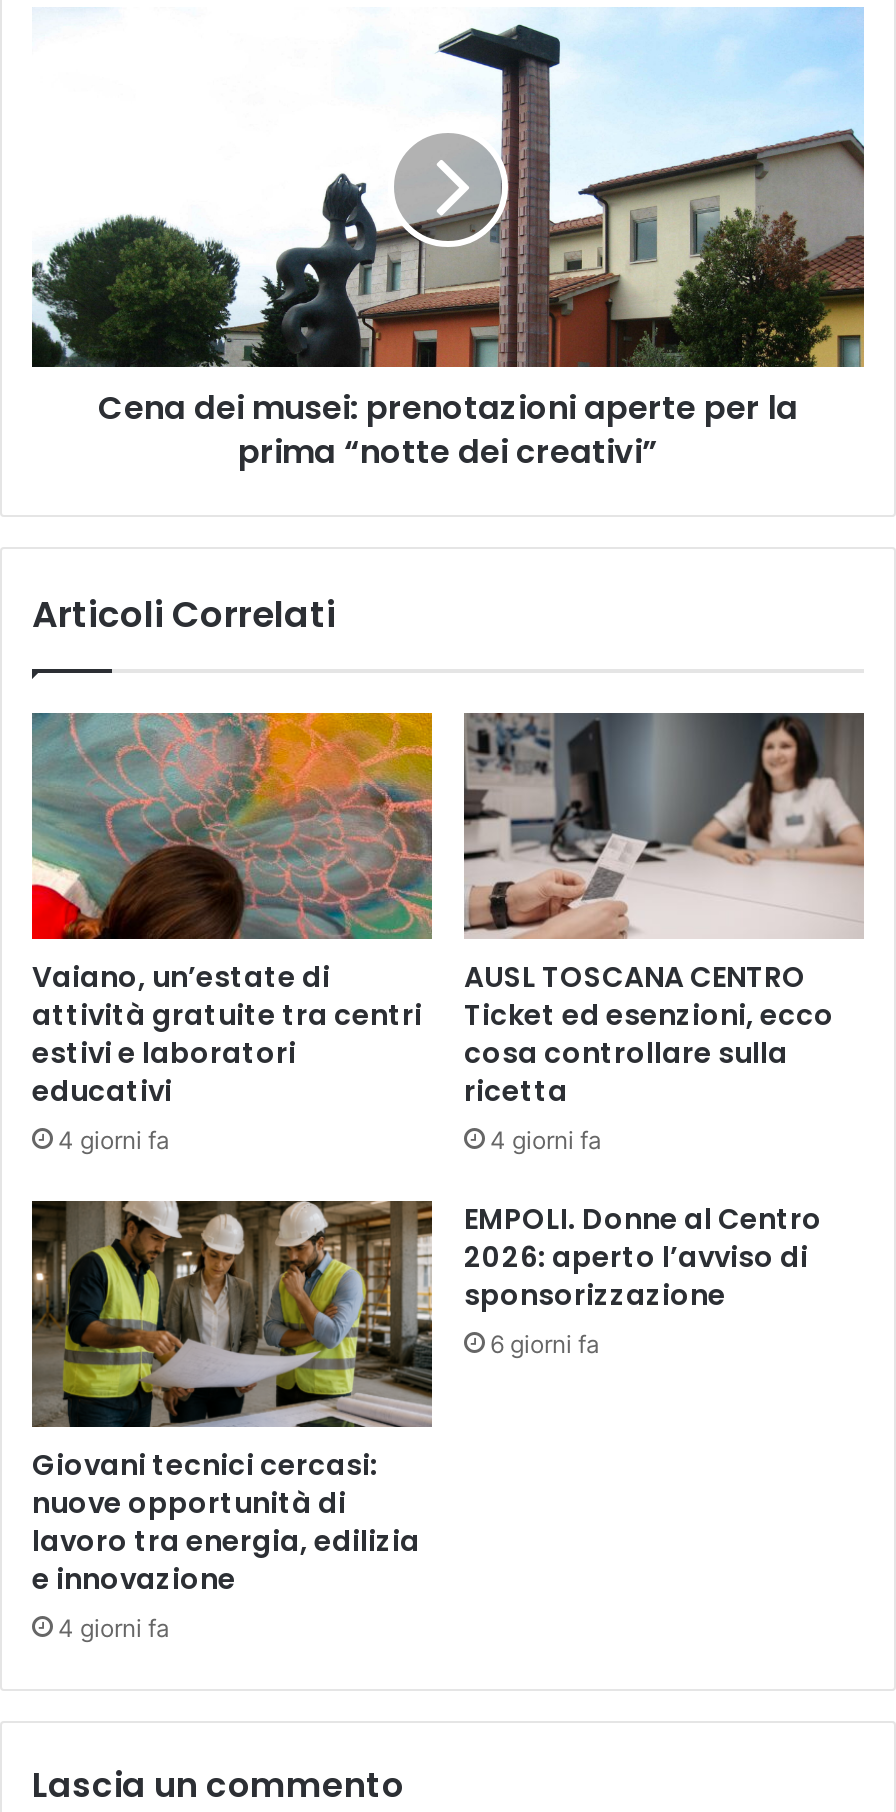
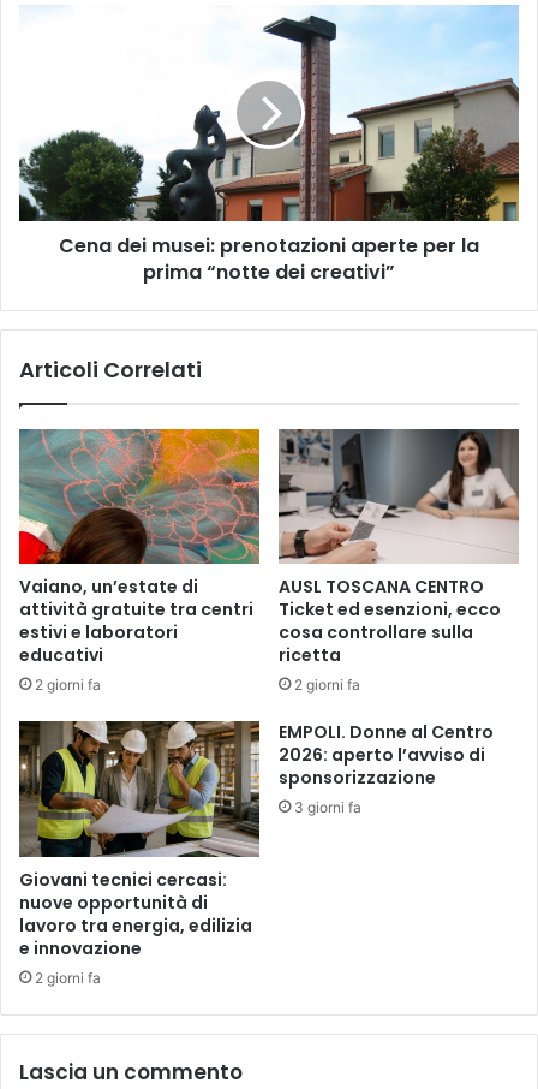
- 4 giorni fa
+ 2 giorni fa

- 4 giorni fa
+ 2 giorni fa

- 6 giorni fa
+ 3 giorni fa

- 4 giorni fa
+ 2 giorni fa
